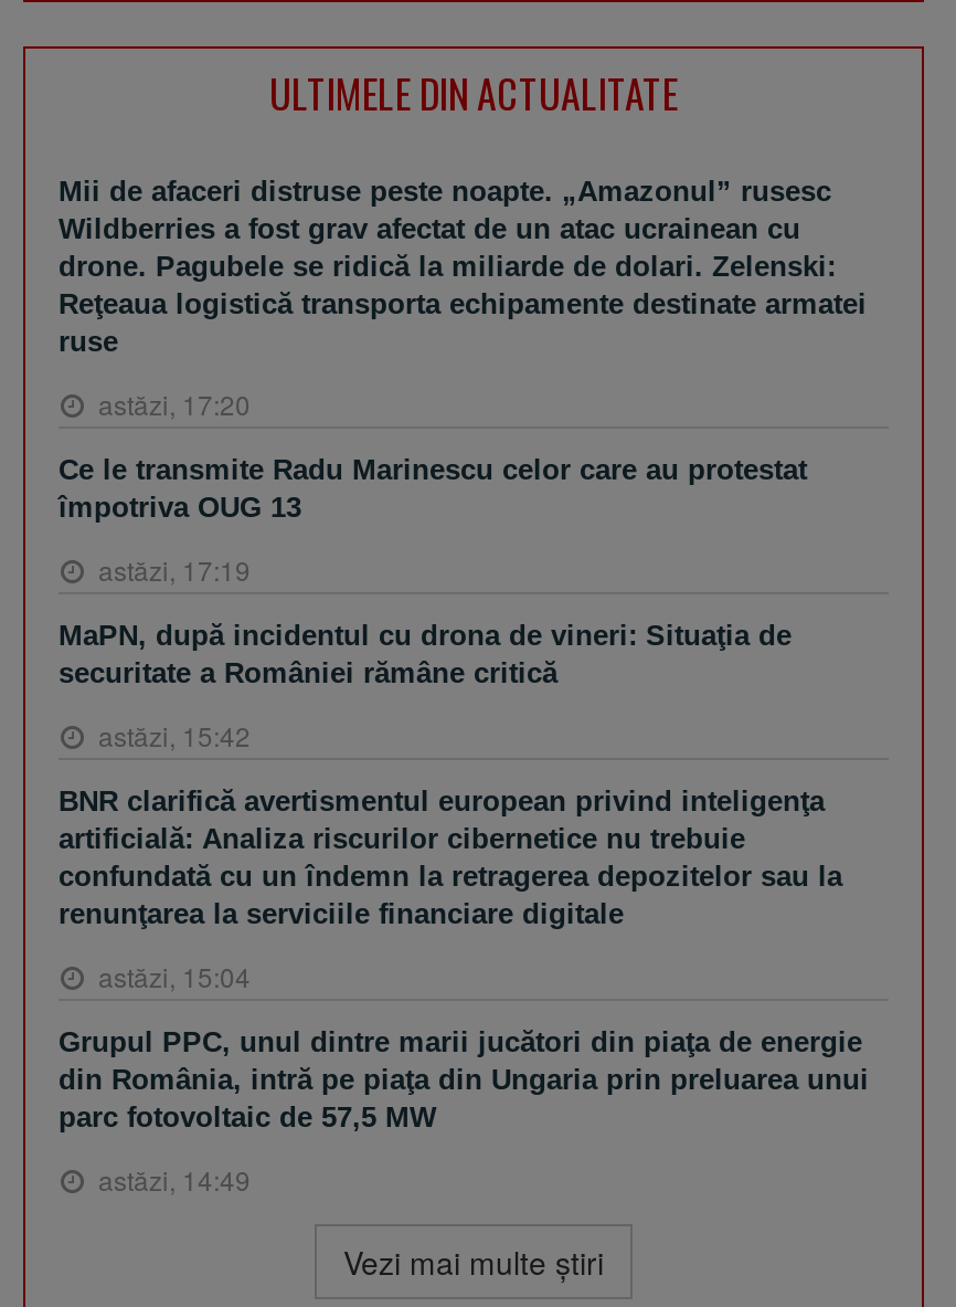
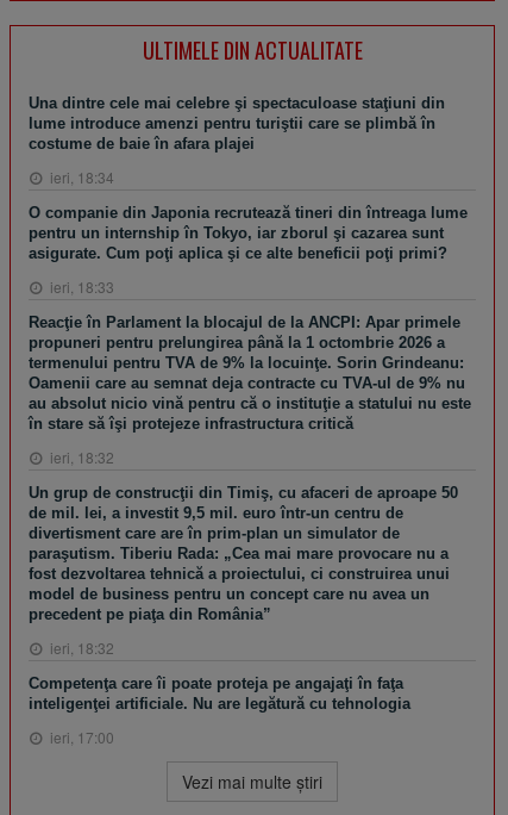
- Mii de afaceri distruse peste noapte. „Amazonul” rusesc
- Wildberries a fost grav afectat de un atac ucrainean cu
- drone. Pagubele se ridică la miliarde de dolari. Zelenski:
- Reţeaua logistică transporta echipamente destinate armatei
- ruse
+ Una dintre cele mai celebre şi spectaculoase staţiuni din
+ lume introduce amenzi pentru turiştii care se plimbă în
+ costume de baie în afara plajei

- astăzi, 17:20
+ ieri, 18:34

- Ce le transmite Radu Marinescu celor care au protestat
- împotriva OUG 13
+ O companie din Japonia recrutează tineri din întreaga lume
+ pentru un internship în Tokyo, iar zborul şi cazarea sunt
+ asigurate. Cum poţi aplica şi ce alte beneficii poţi primi?

- astăzi, 17:19
+ ieri, 18:33

- MaPN, după incidentul cu drona de vineri: Situaţia de
- securitate a României rămâne critică
+ Reacţie în Parlament la blocajul de la ANCPI: Apar primele
+ propuneri pentru prelungirea până la 1 octombrie 2026 a
+ termenului pentru TVA de 9% la locuinţe. Sorin Grindeanu:
+ Oamenii care au semnat deja contracte cu TVA-ul de 9% nu
+ au absolut nicio vină pentru că o instituţie a statului nu este
+ în stare să îşi protejeze infrastructura critică

- astăzi, 15:42
+ ieri, 18:32

- BNR clarifică avertismentul european privind inteligenţa
- artificială: Analiza riscurilor cibernetice nu trebuie
- confundată cu un îndemn la retragerea depozitelor sau la
- renunţarea la serviciile financiare digitale
+ Un grup de construcţii din Timiş, cu afaceri de aproape 50
+ de mil. lei, a investit 9,5 mil. euro într-un centru de
+ divertisment care are în prim-plan un simulator de
+ paraşutism. Tiberiu Rada: „Cea mai mare provocare nu a
+ fost dezvoltarea tehnică a proiectului, ci construirea unui
+ model de business pentru un concept care nu avea un
+ precedent pe piaţa din România”

- astăzi, 15:04
+ ieri, 18:32

- Grupul PPC, unul dintre marii jucători din piaţa de energie
- din România, intră pe piaţa din Ungaria prin preluarea unui
- parc fotovoltaic de 57,5 MW
+ Competenţa care îi poate proteja pe angajaţi în faţa
+ inteligenţei artificiale. Nu are legătură cu tehnologia

- astăzi, 14:49
+ ieri, 17:00
